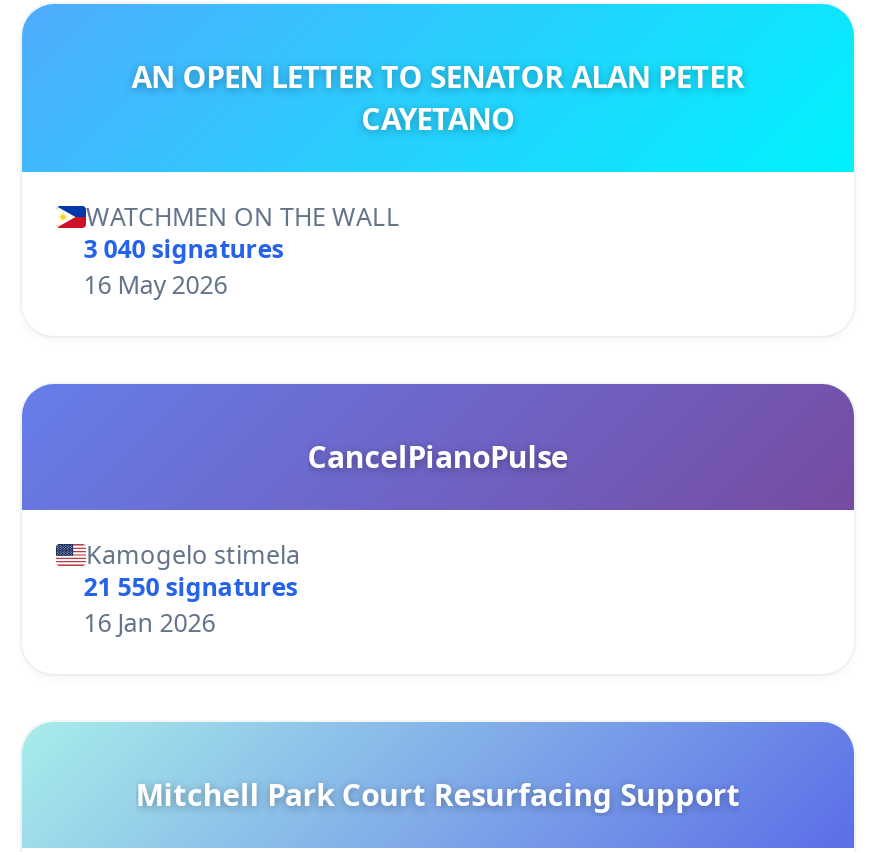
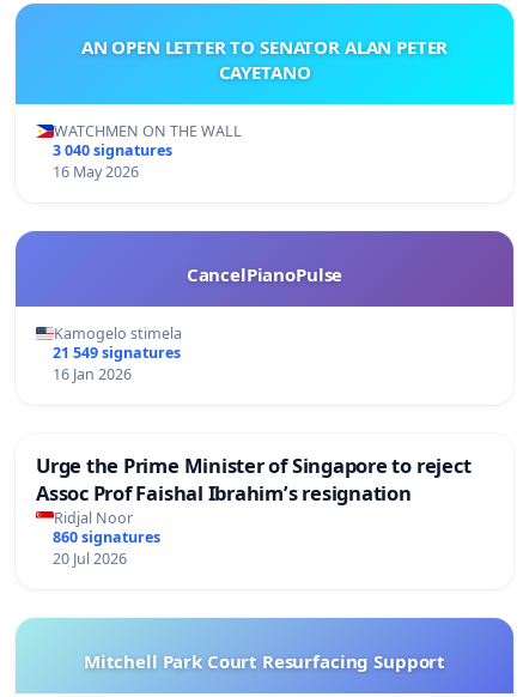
- 21 550 signatures
+ 21 549 signatures

+ Urge the Prime Minister of Singapore to reject
+ Assoc Prof Faishal Ibrahim’s resignation
+ Ridjal Noor
+ 860 signatures
+ 20 Jul 2026
